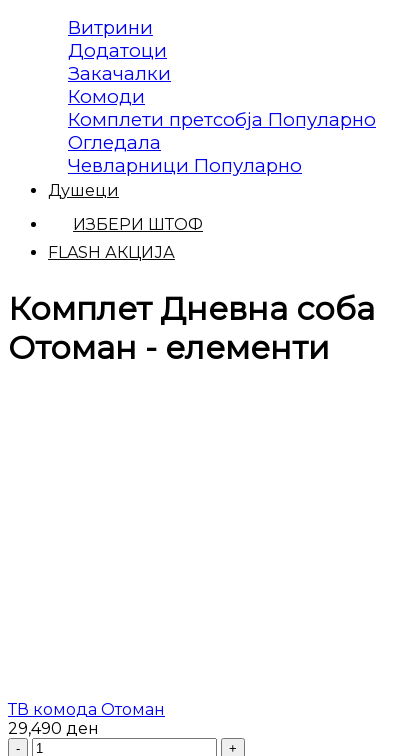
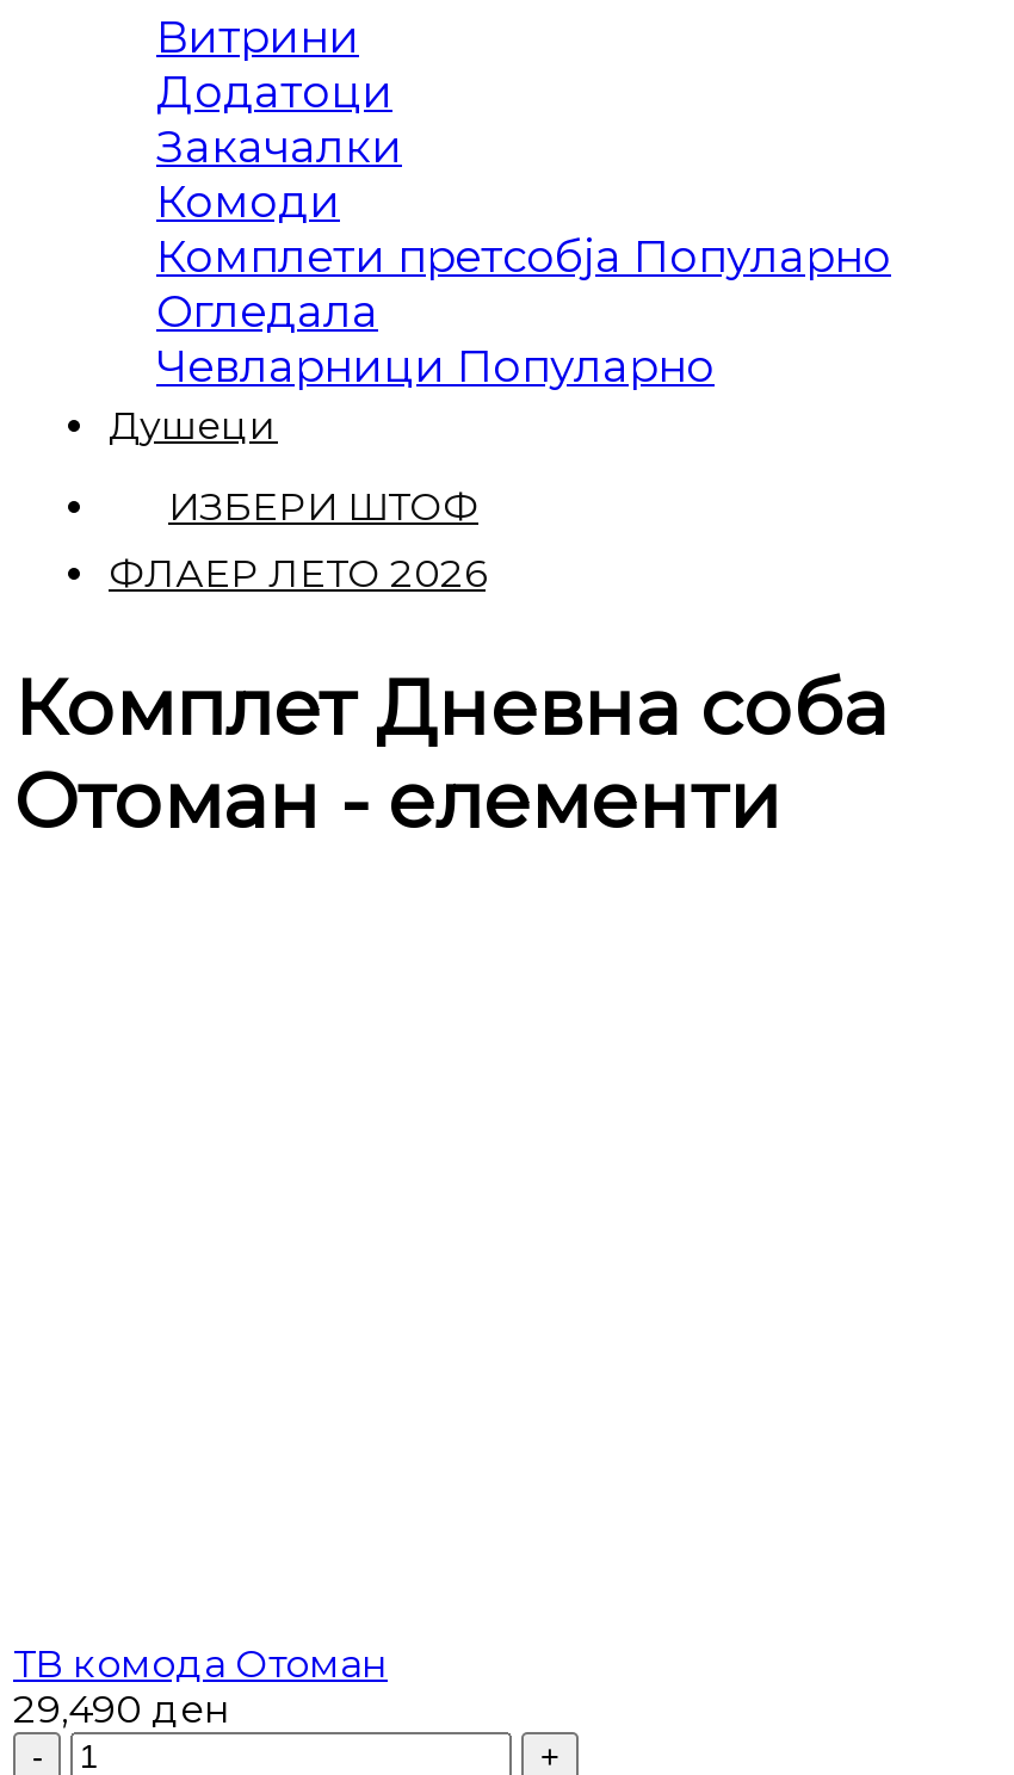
- FLASH АКЦИЈА
+ ФЛАЕР ЛЕТО 2026
